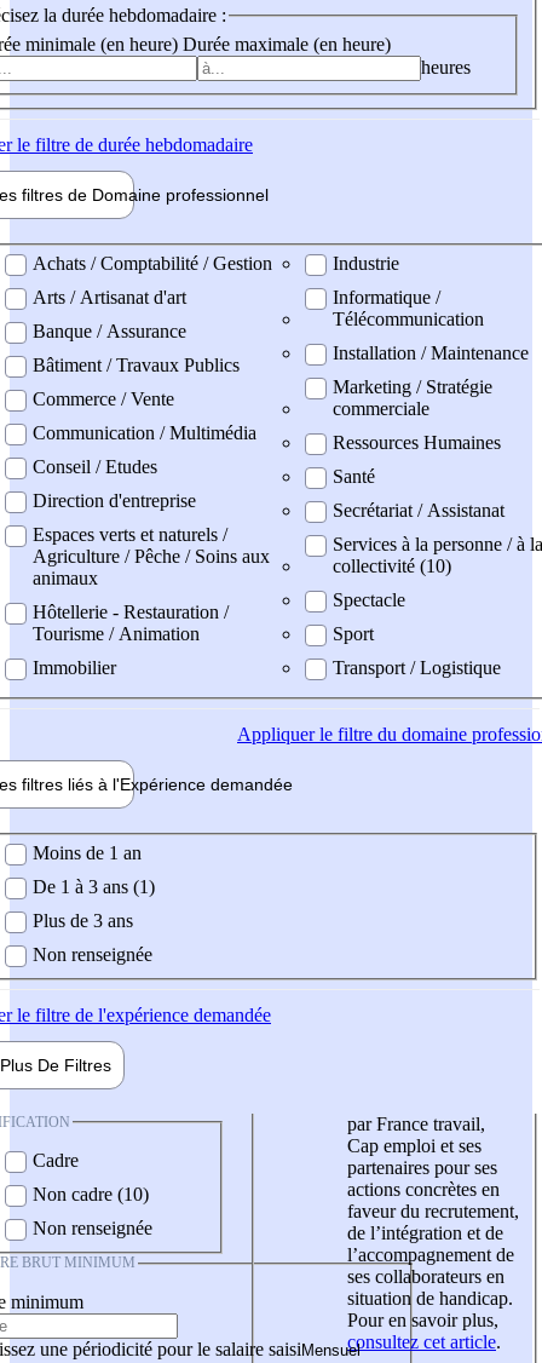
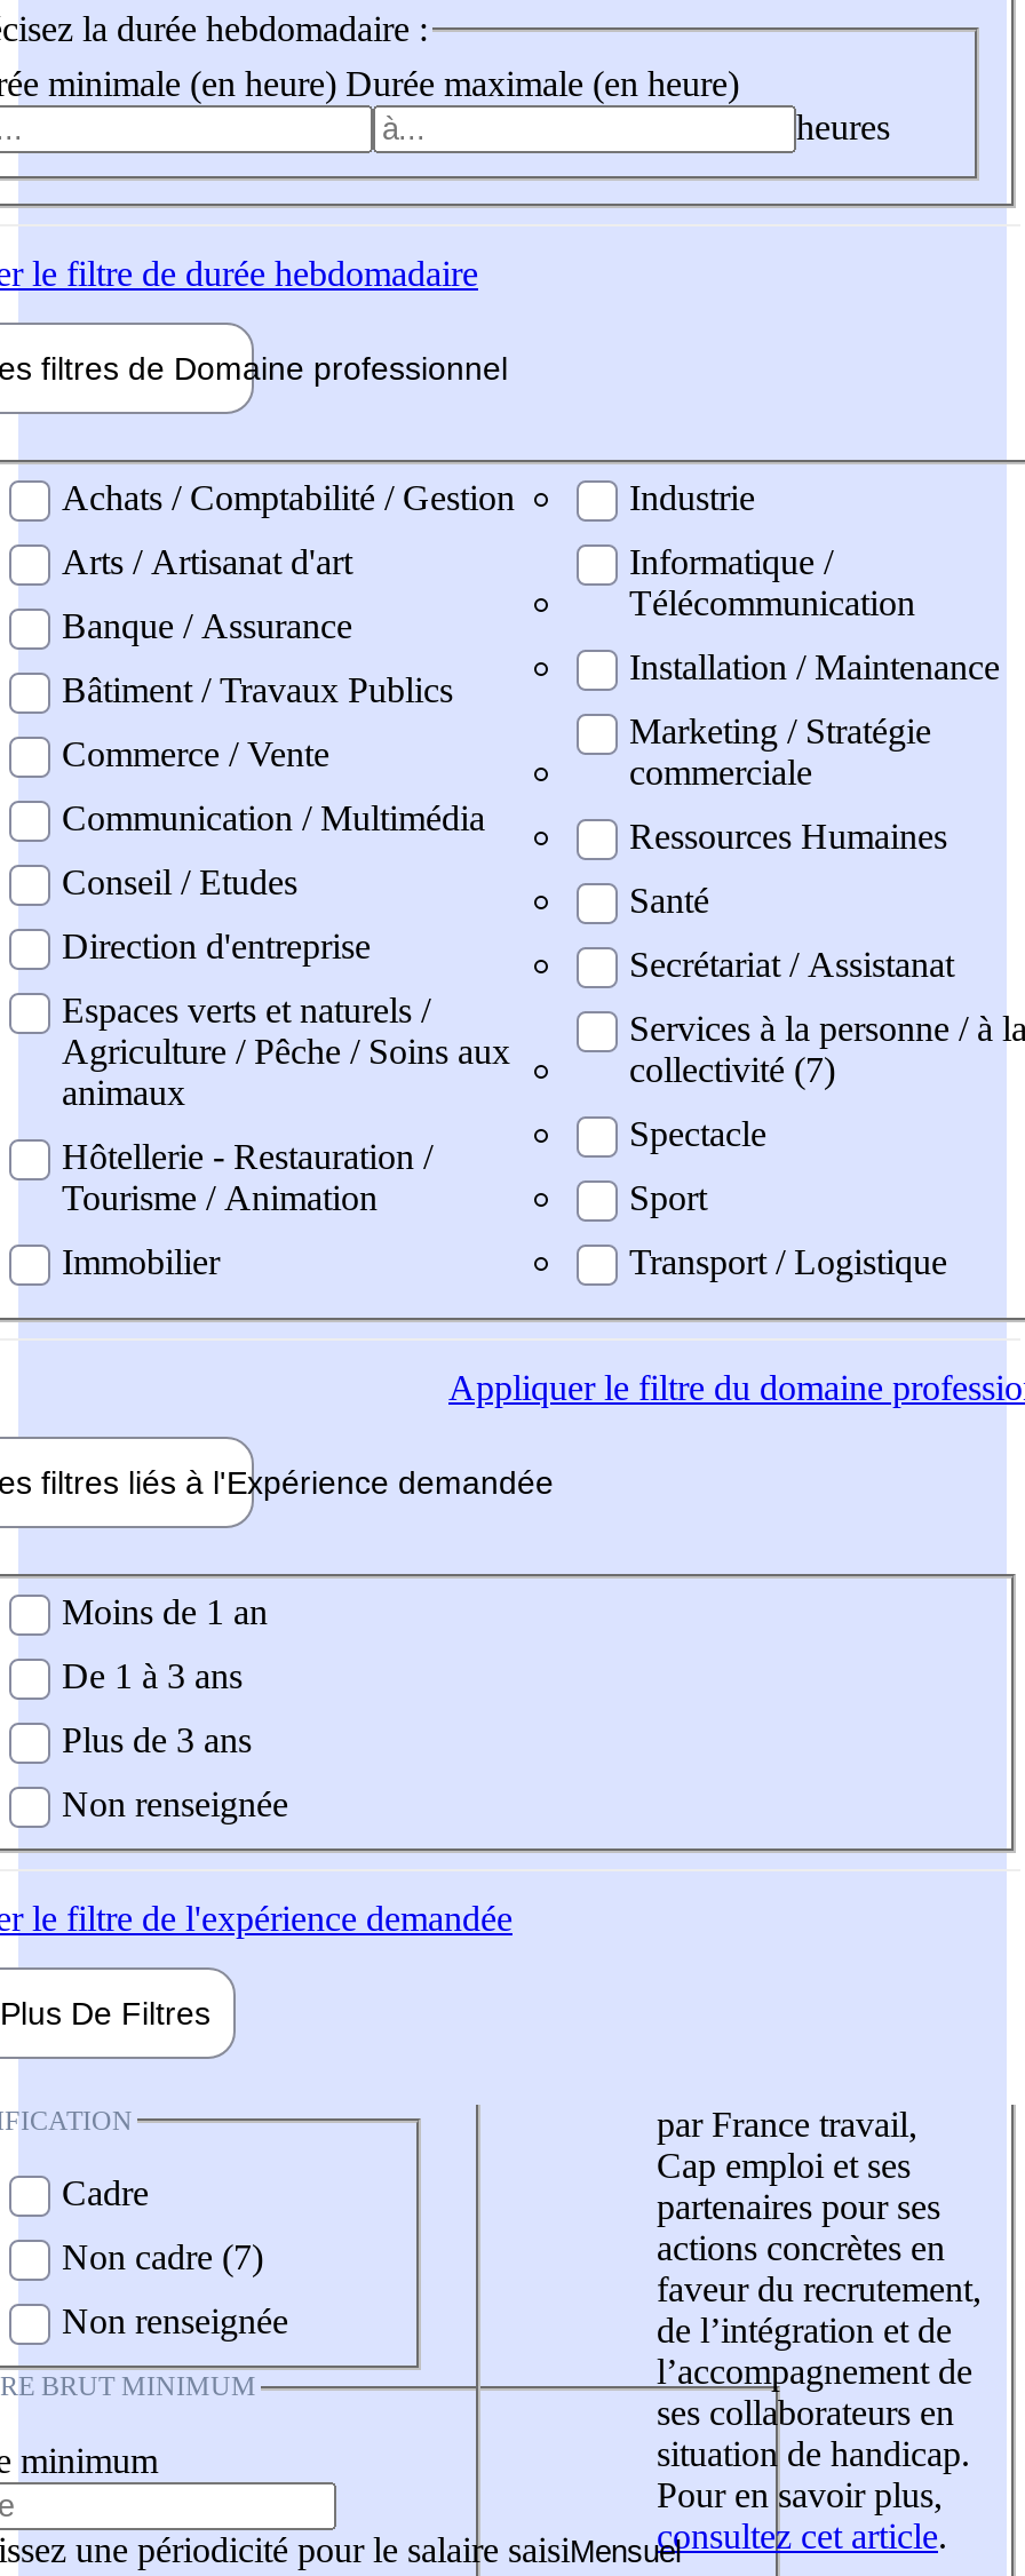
- collectivité (10)
+ collectivité (7)

- De 1 à 3 ans (1)
+ De 1 à 3 ans

- Non cadre (10)
+ Non cadre (7)
